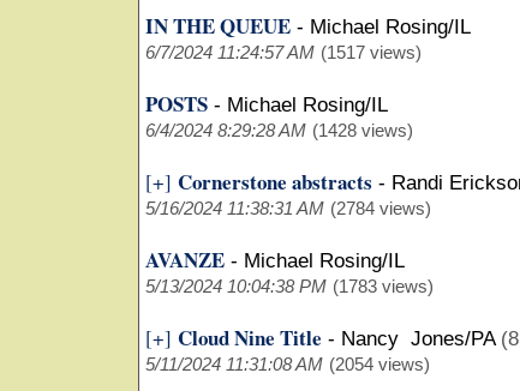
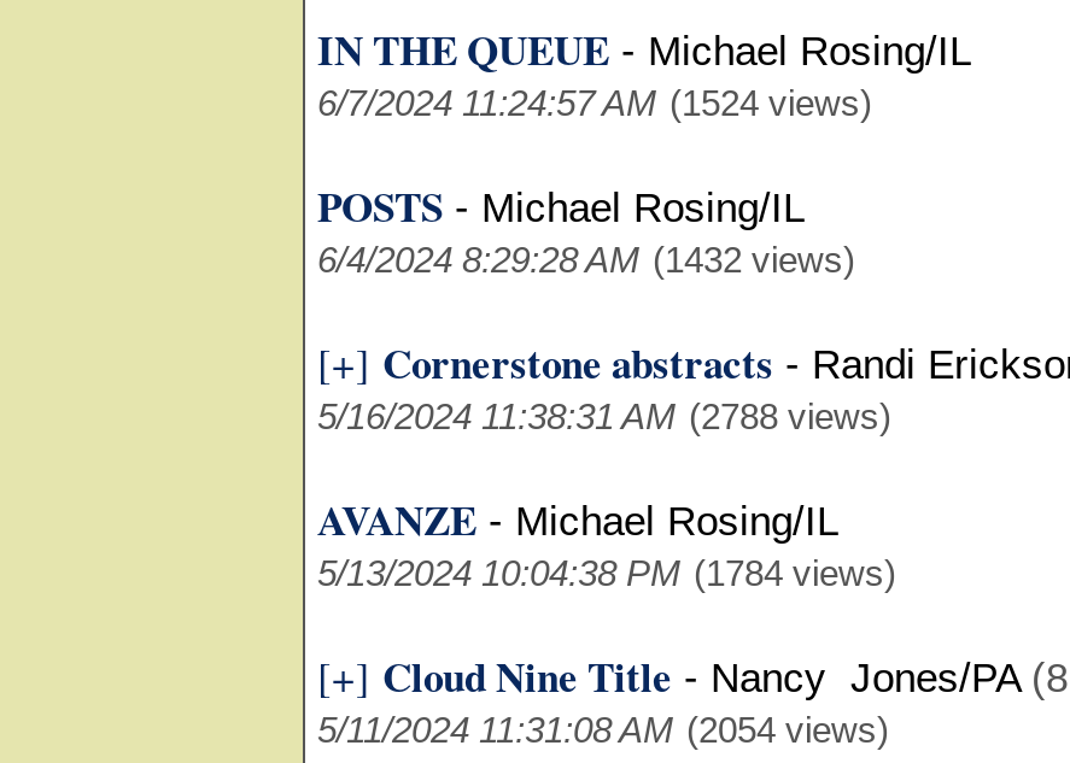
- 6/7/2024 11:24:57 AM (1517 views)
+ 6/7/2024 11:24:57 AM (1524 views)

- 6/4/2024 8:29:28 AM (1428 views)
+ 6/4/2024 8:29:28 AM (1432 views)

- 5/16/2024 11:38:31 AM (2784 views)
+ 5/16/2024 11:38:31 AM (2788 views)

- 5/13/2024 10:04:38 PM (1783 views)
+ 5/13/2024 10:04:38 PM (1784 views)
